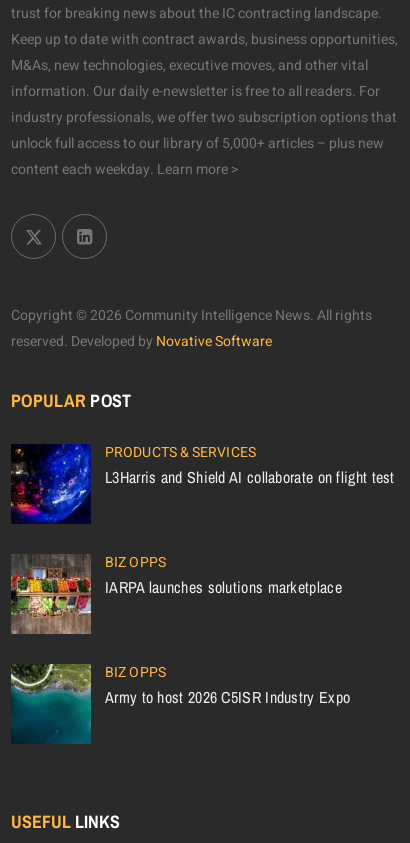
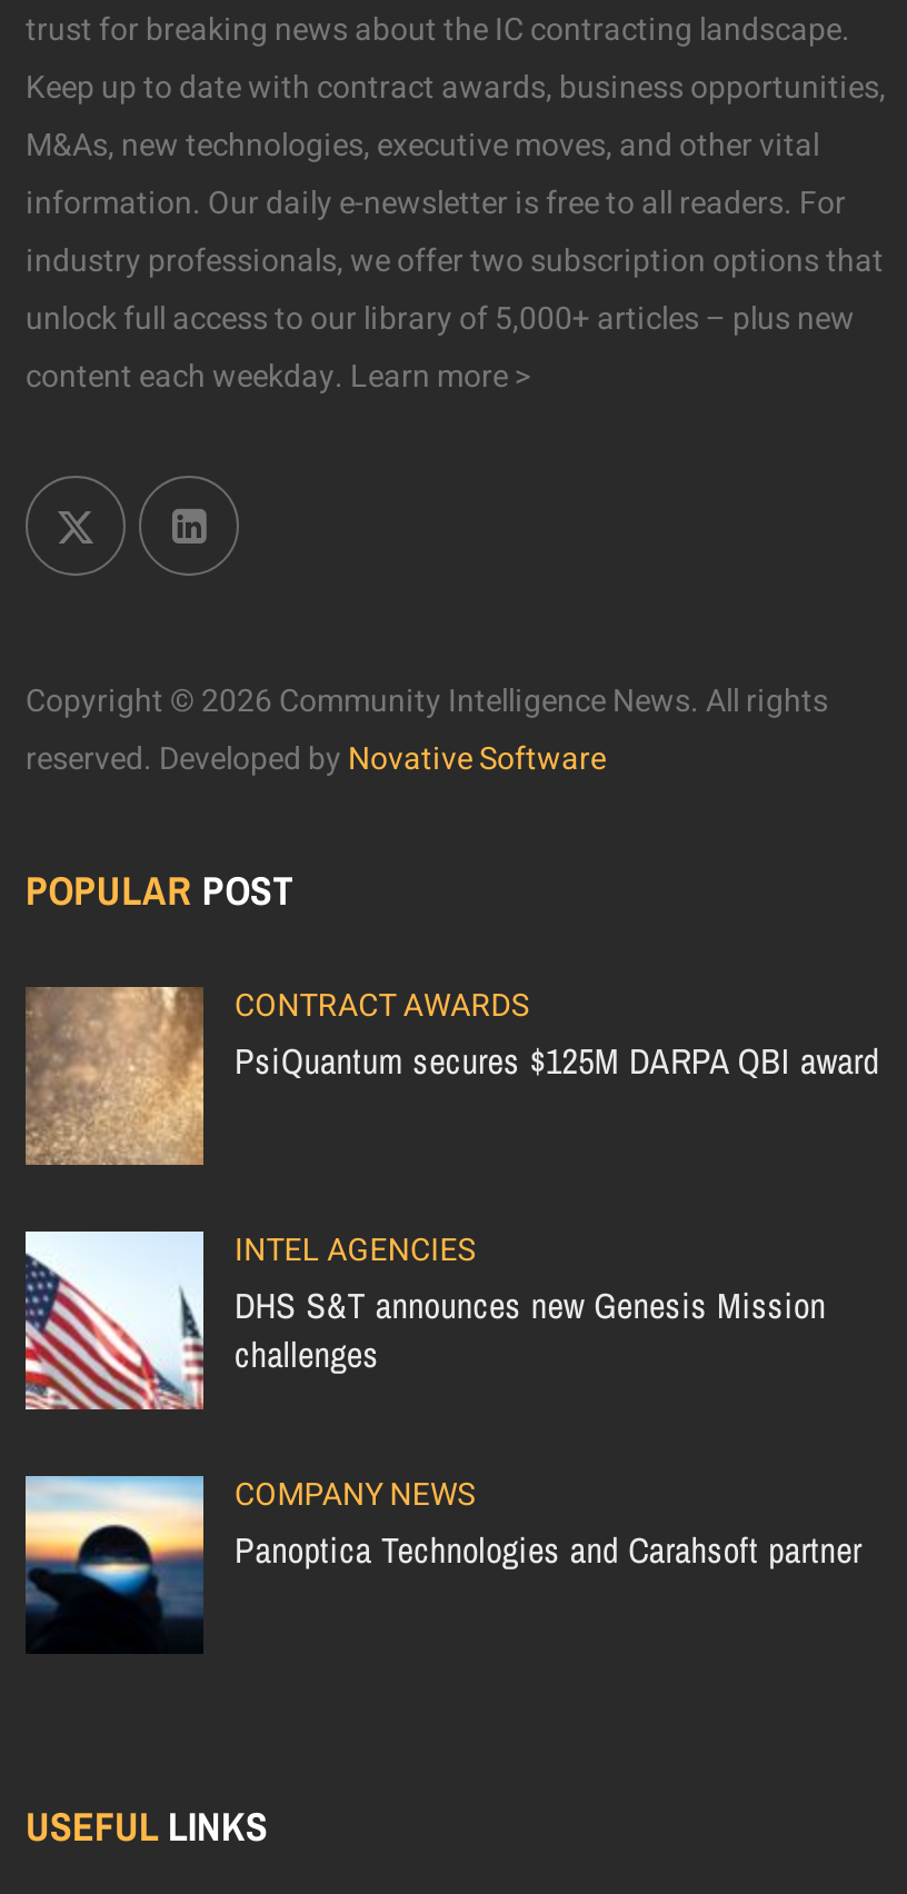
- [image]
- PRODUCTS & SERVICES
- L3Harris and Shield AI collaborate on flight test
+ [image]
+ CONTRACT AWARDS
+ PsiQuantum secures $125M DARPA QBI award

- [image]
- BIZ OPPS
- IARPA launches solutions marketplace
+ [image]
+ INTEL AGENCIES
+ DHS S&T announces new Genesis Mission
+ challenges

- [image]
- BIZ OPPS
- Army to host 2026 C5ISR Industry Expo
+ [image]
+ COMPANY NEWS
+ Panoptica Technologies and Carahsoft partner
